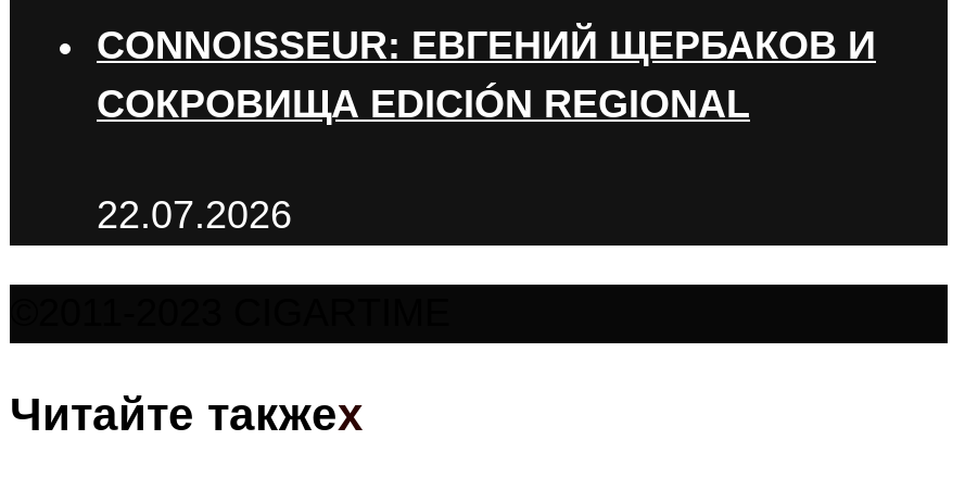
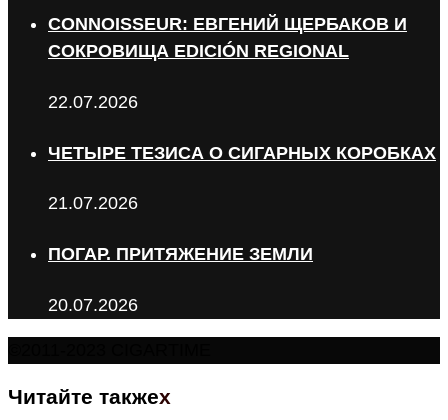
+ ЧЕТЫРЕ ТЕЗИСА О СИГАРНЫХ КОРОБКАХ
+ 21.07.2026
+ ПОГАР. ПРИТЯЖЕНИЕ ЗЕМЛИ
+ 20.07.2026
